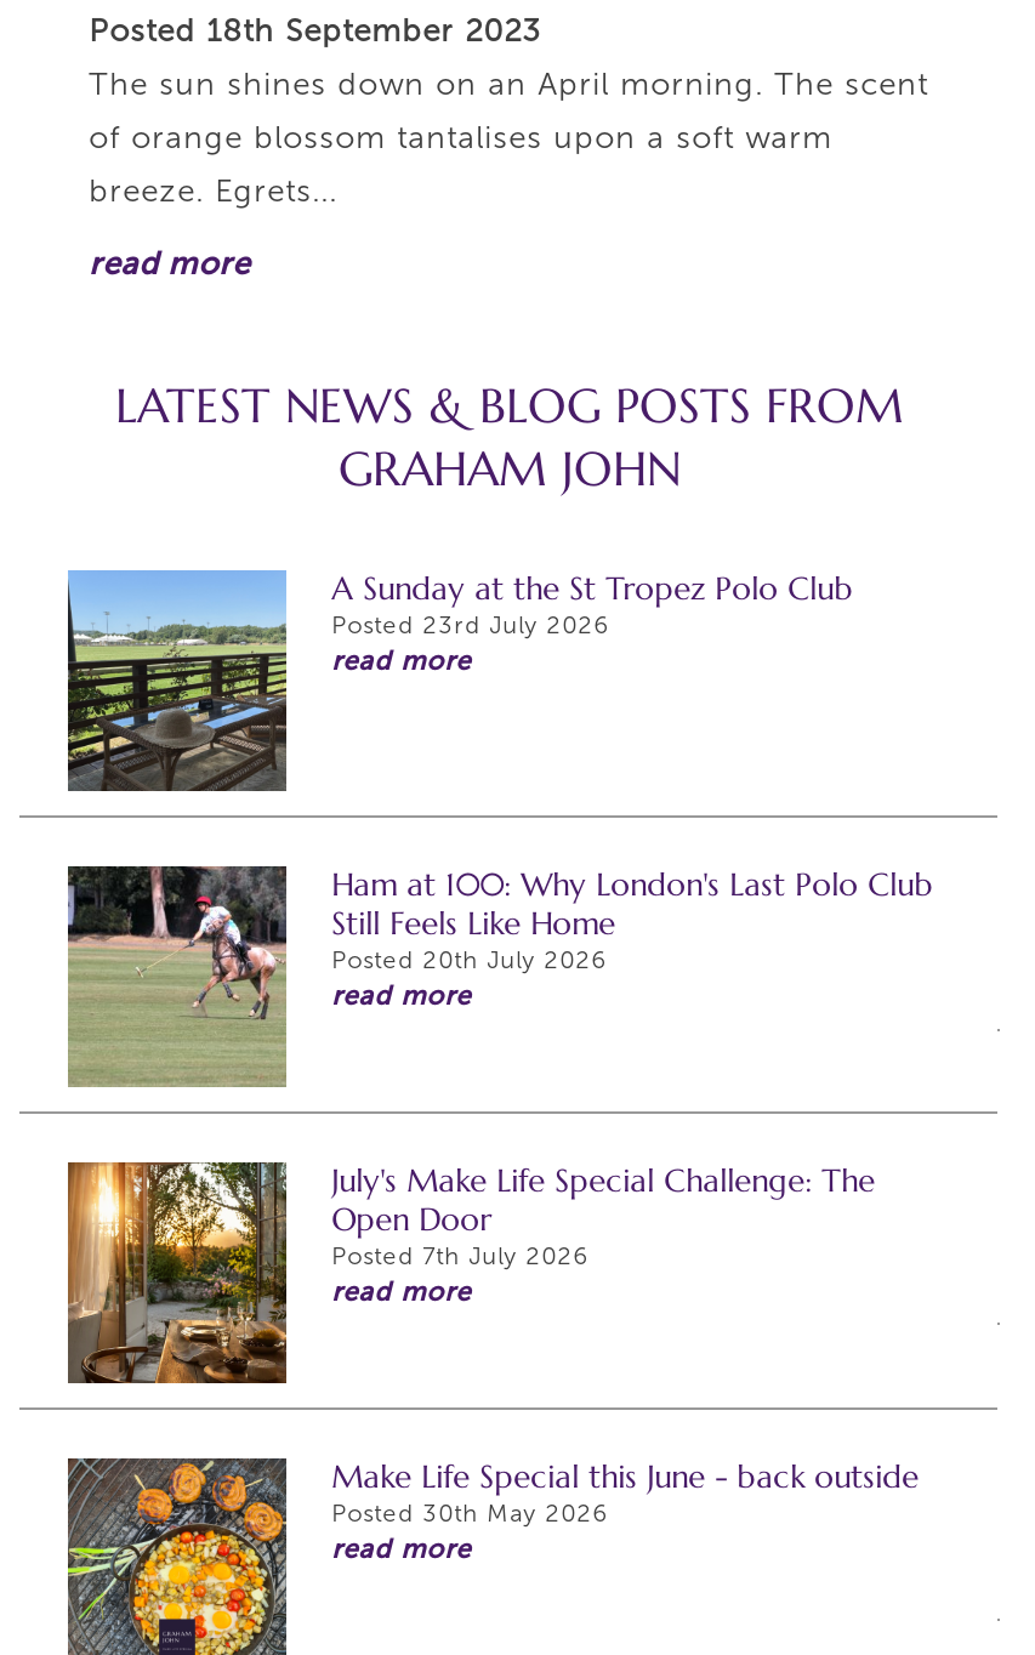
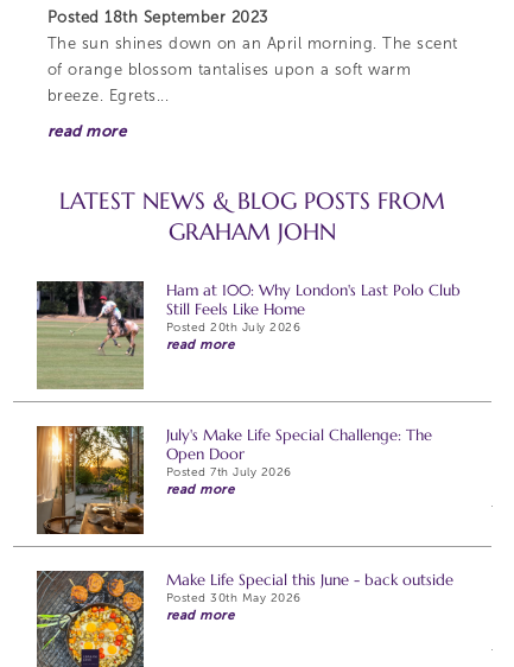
- [image]
- A Sunday at the St Tropez Polo Club
- Posted 23rd July 2026
- read more
